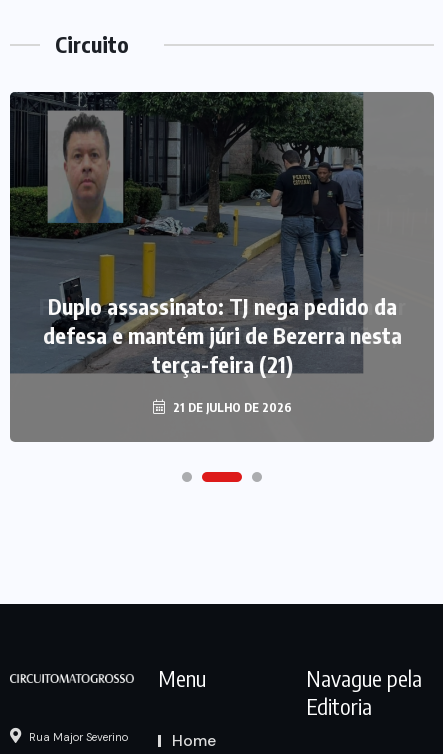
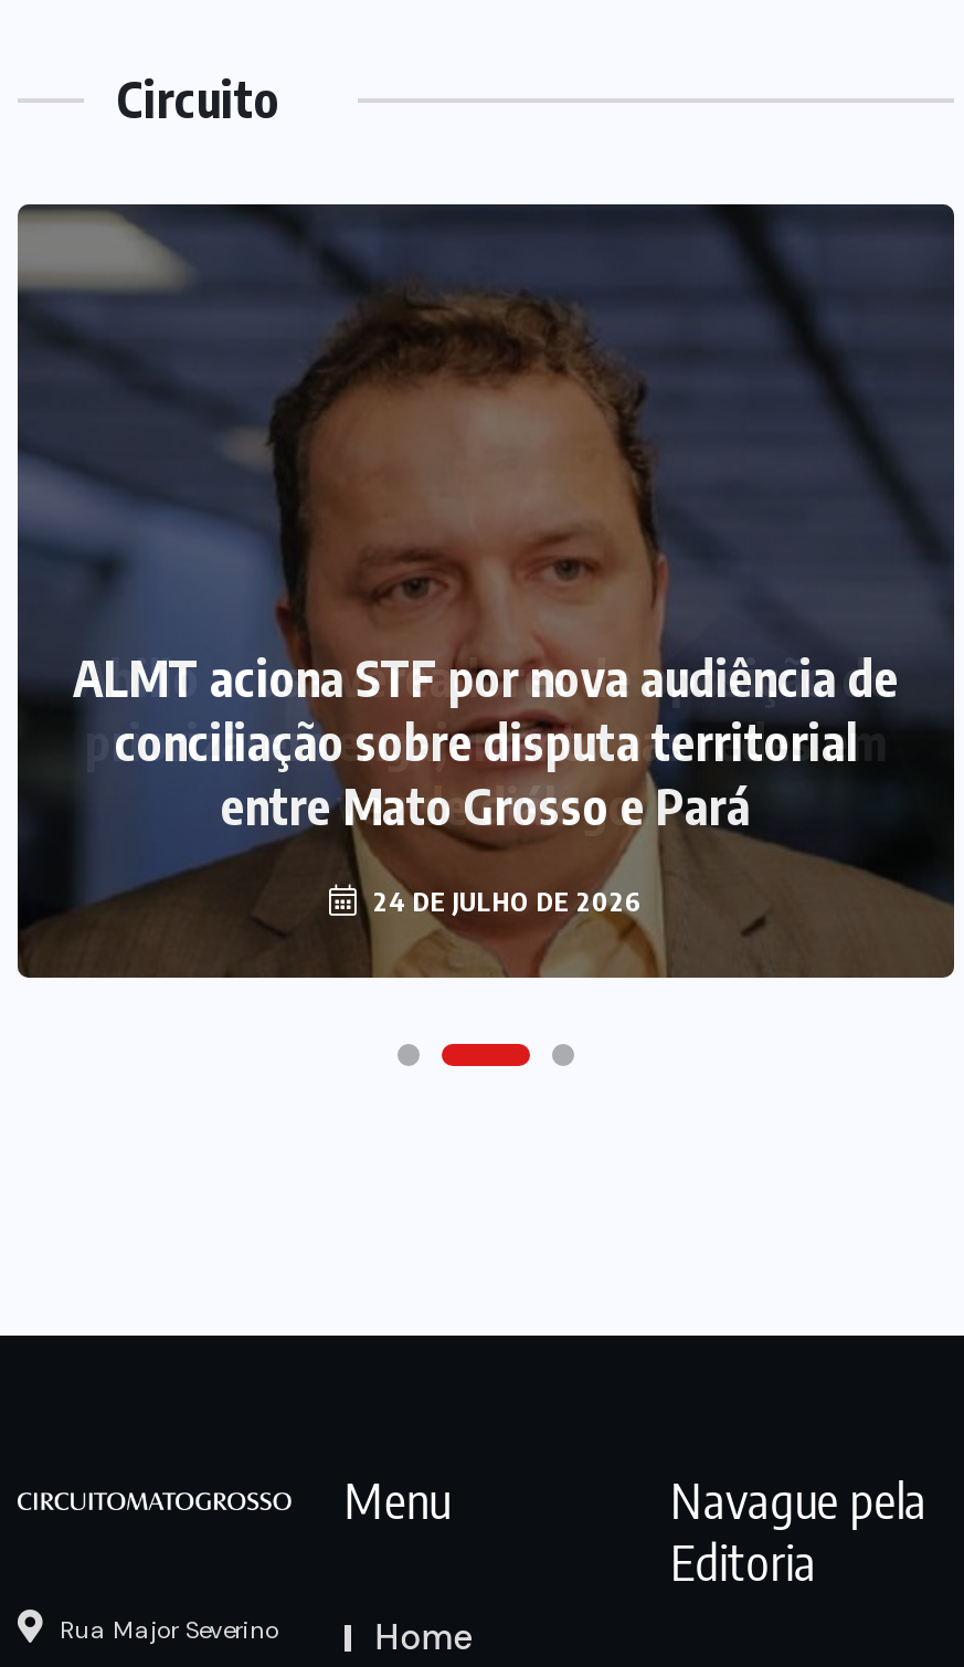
- [image]
- Duplo assassinato: TJ nega pedido da
- defesa e mantém júri de Bezerra nesta
- terça-feira (21)
+ [image]
+ ALMT aciona STF por nova audiência de
+ conciliação sobre disputa territorial
+ entre Mato Grosso e Pará

- 21 DE JULHO DE 2026
+ 24 DE JULHO DE 2026
